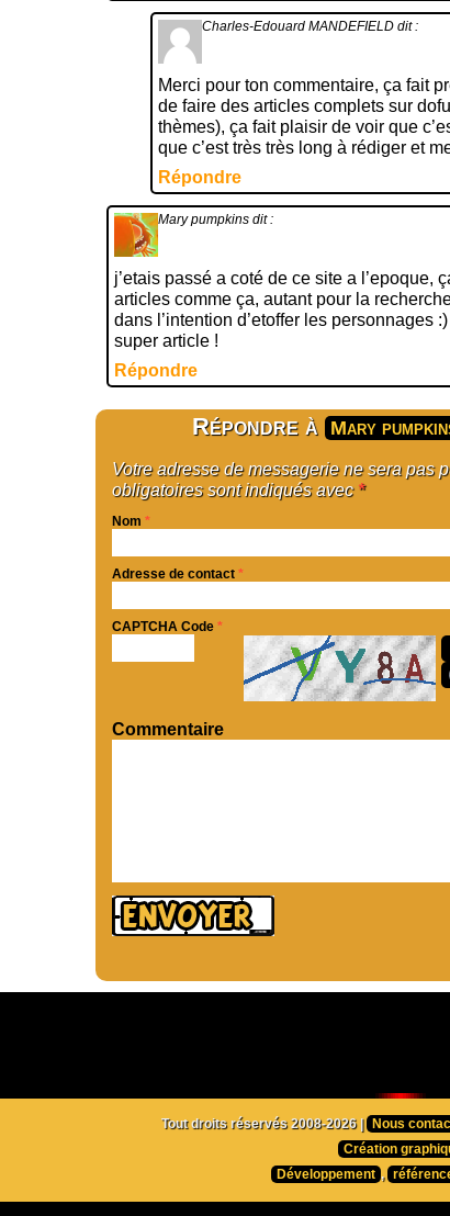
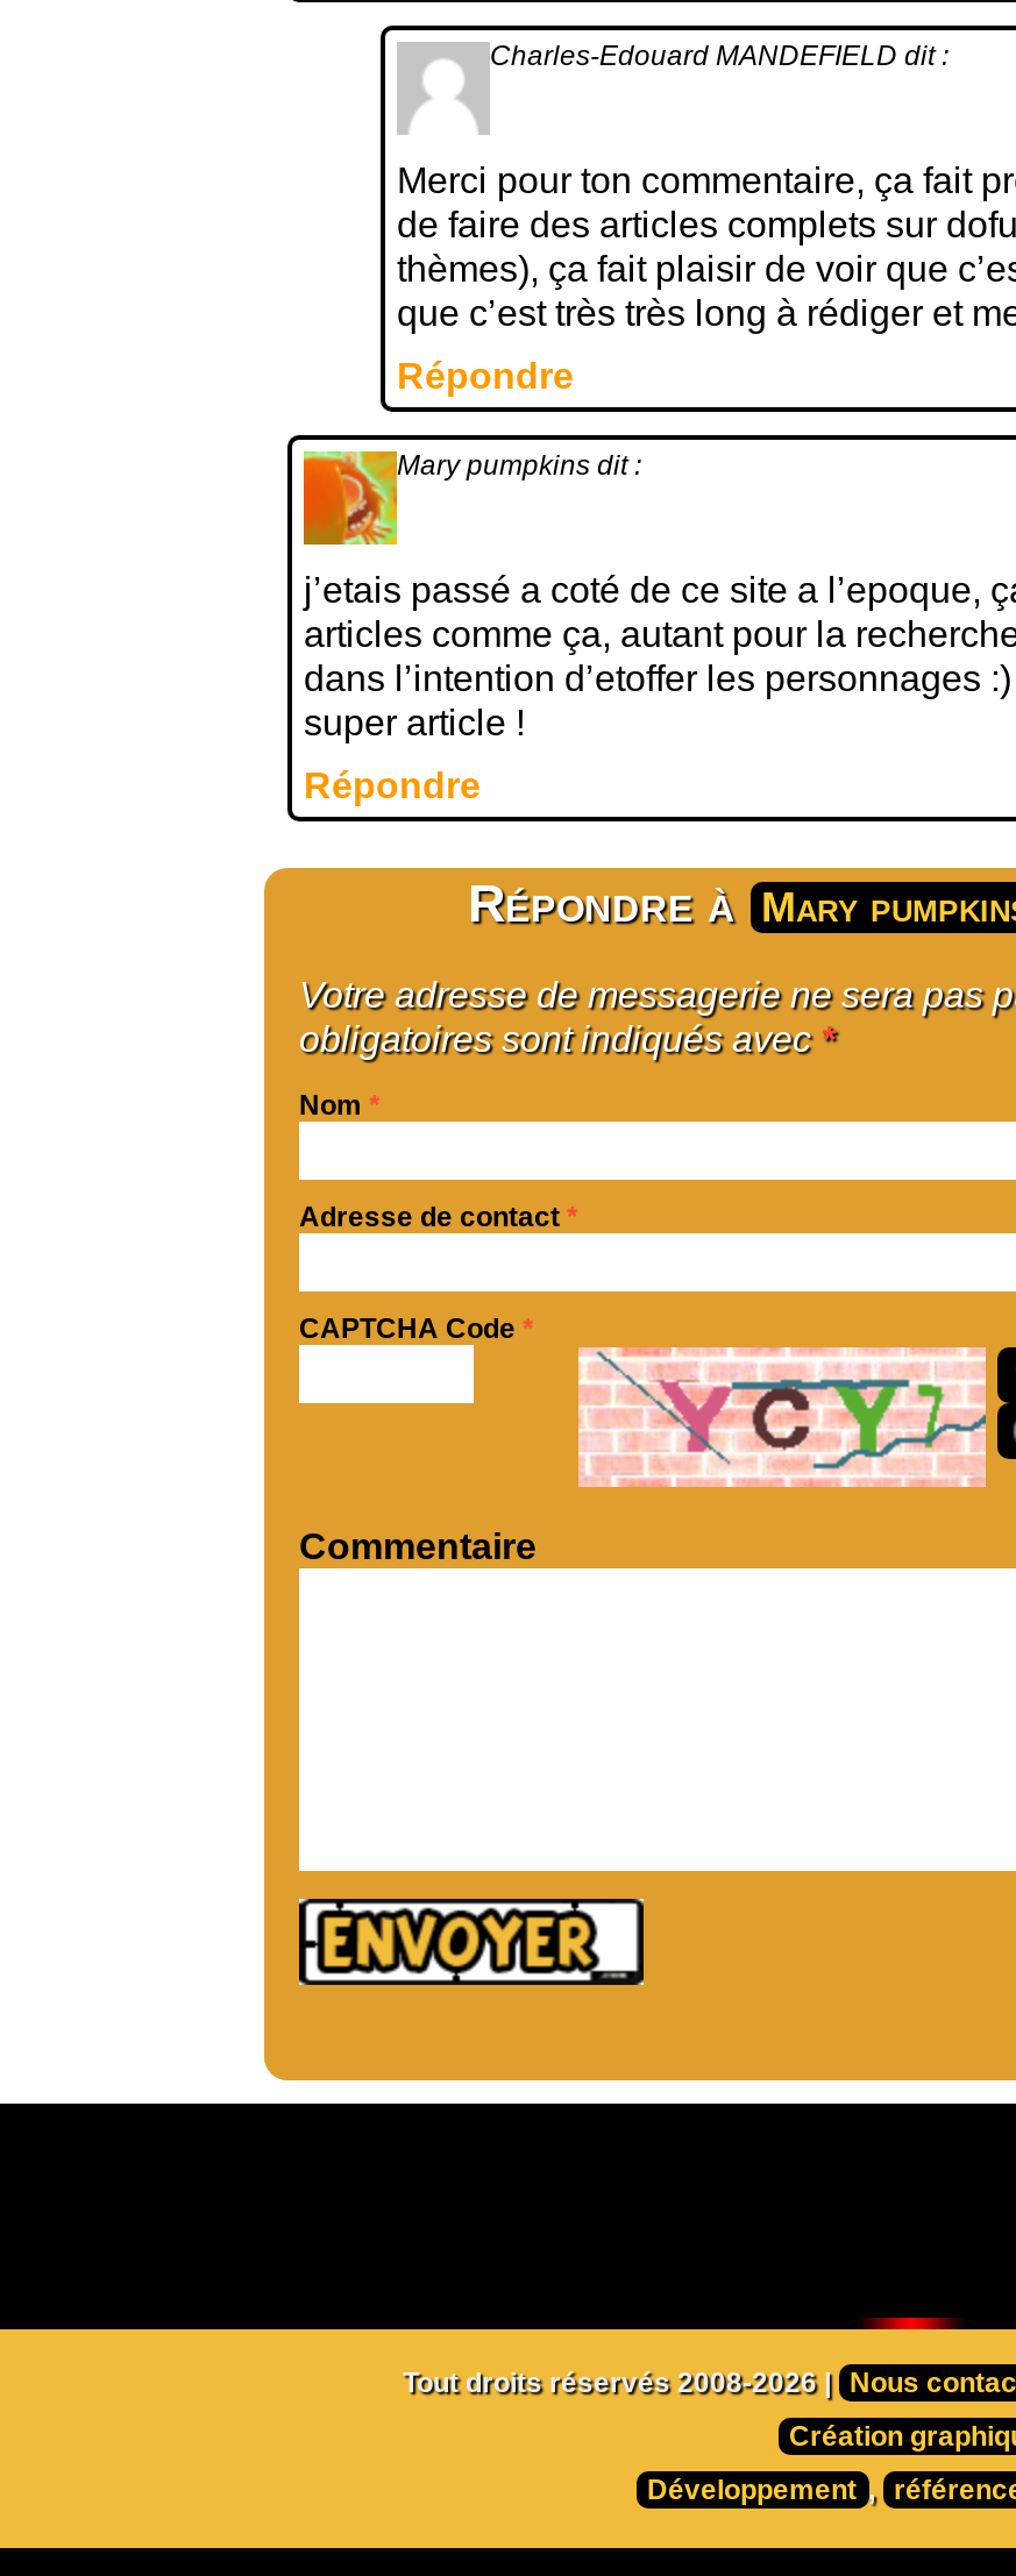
- [image]
+ [image]
